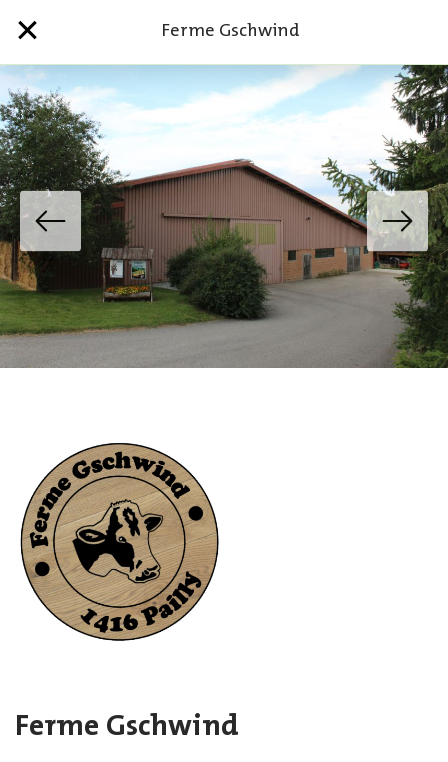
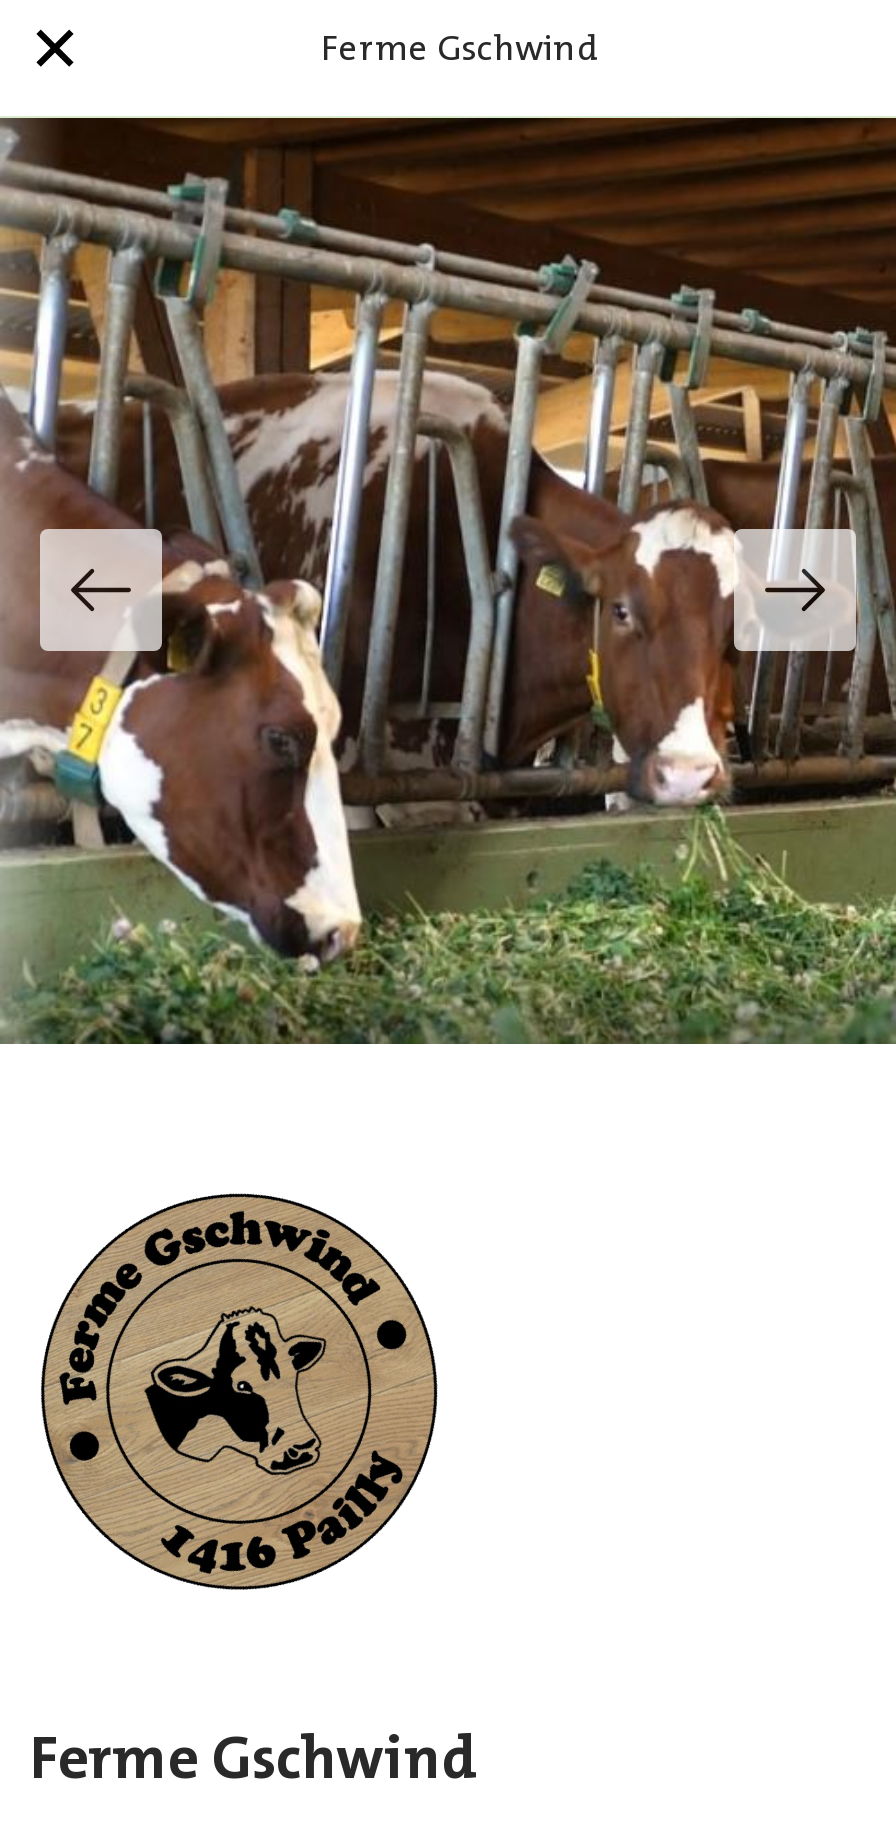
- [image]
+ [image]
